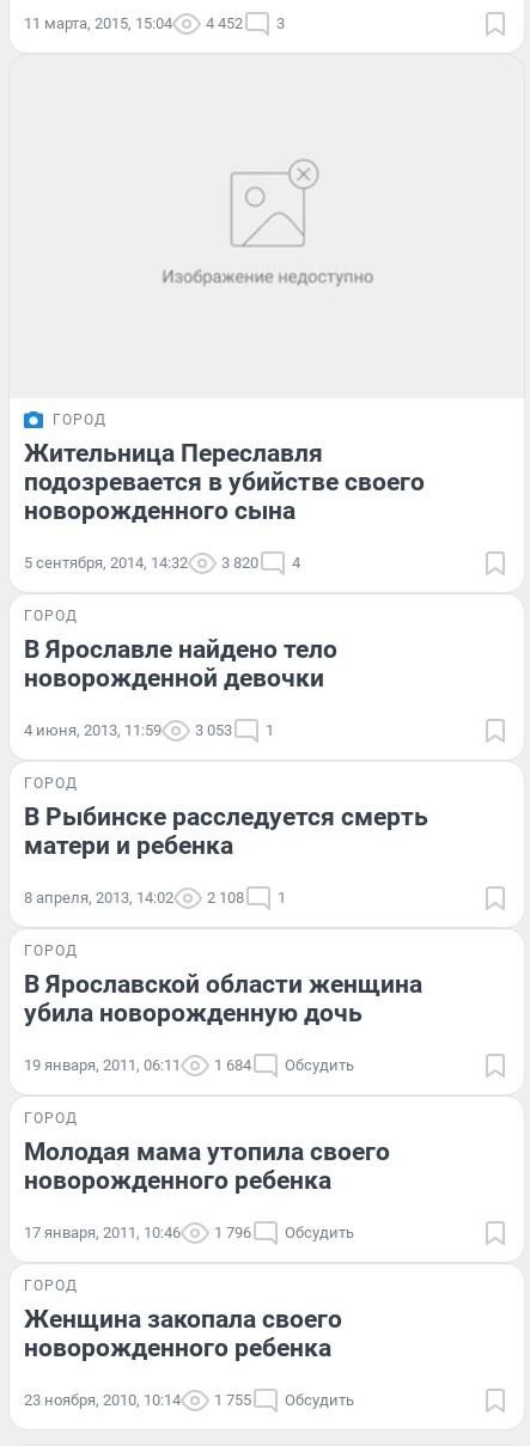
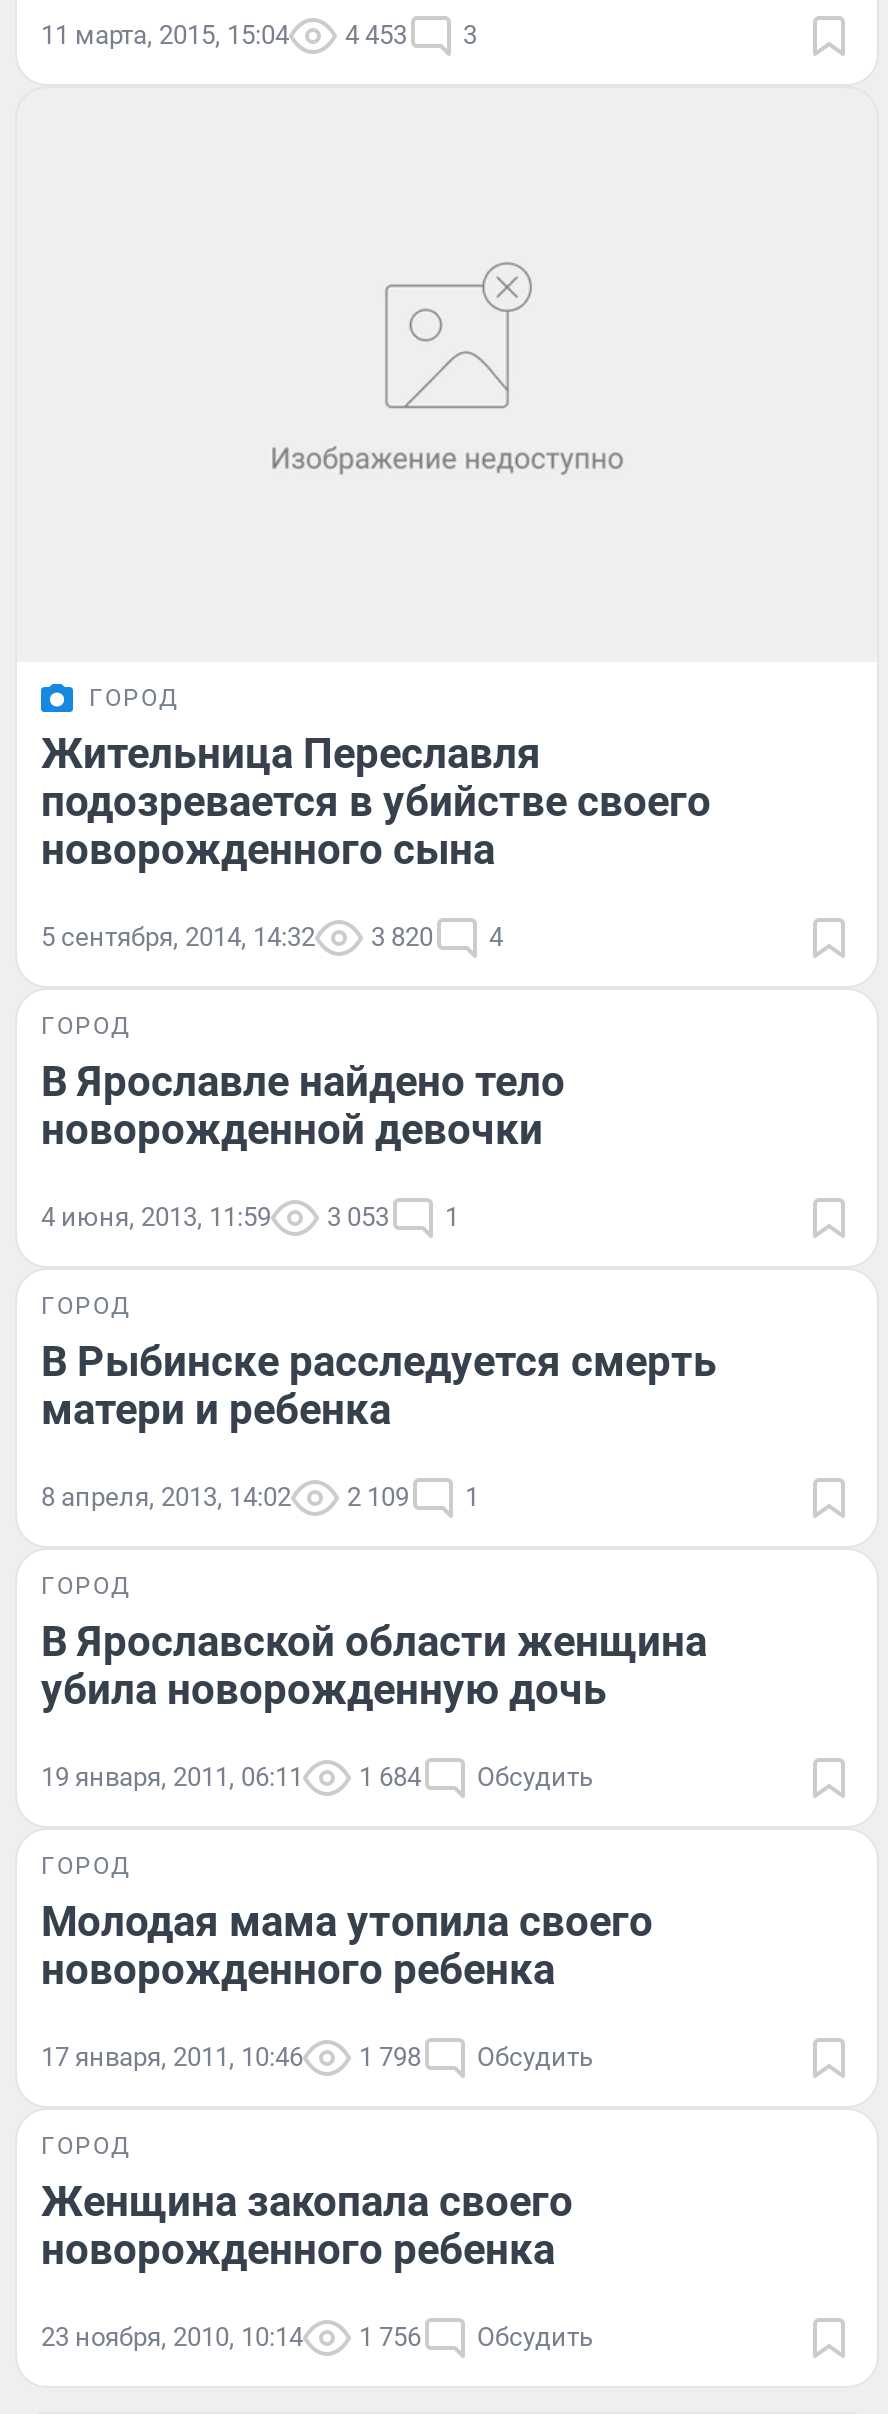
- 11 марта, 2015, 15:04 4 452 3
+ 11 марта, 2015, 15:04 4 453 3

- 8 апреля, 2013, 14:02 2 108 1
+ 8 апреля, 2013, 14:02 2 109 1

- 17 января, 2011, 10:46 1 796 Обсудить
+ 17 января, 2011, 10:46 1 798 Обсудить

- 23 ноября, 2010, 10:14 1 755 Обсудить
+ 23 ноября, 2010, 10:14 1 756 Обсудить
